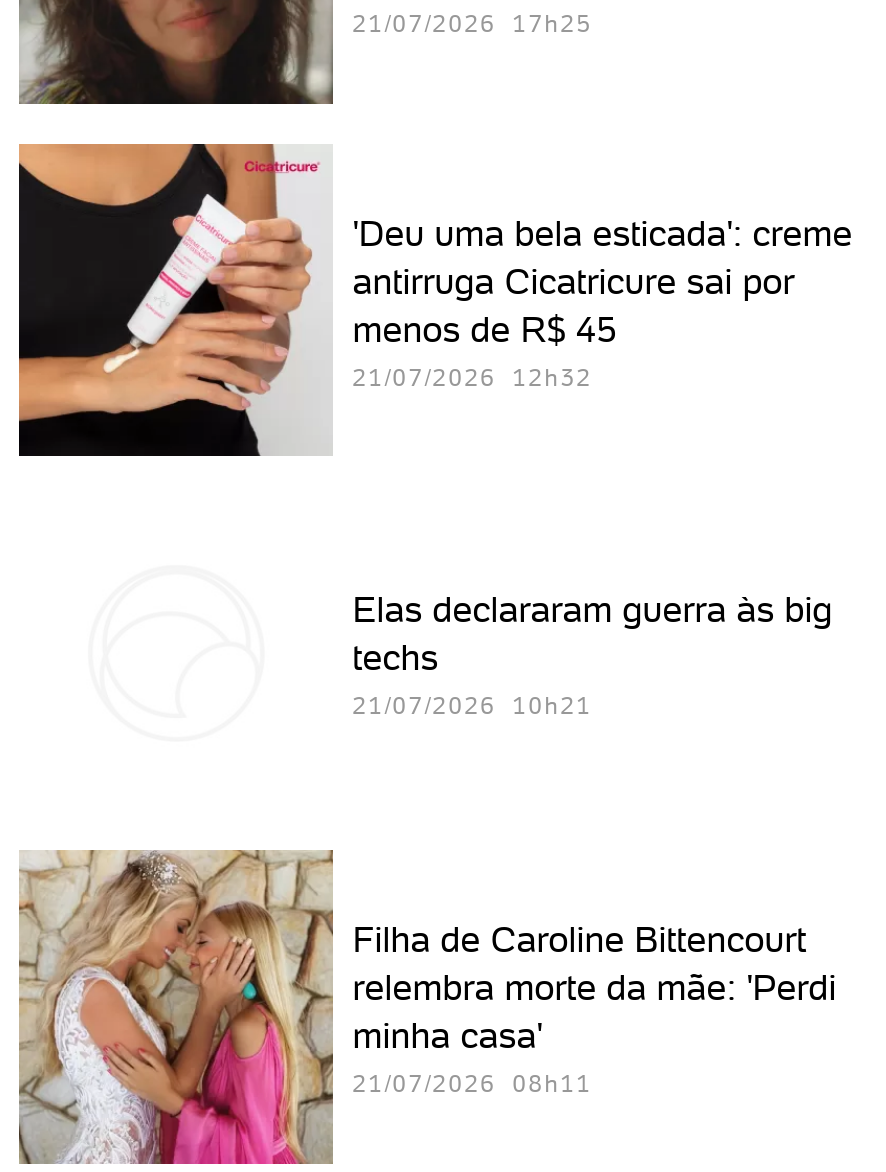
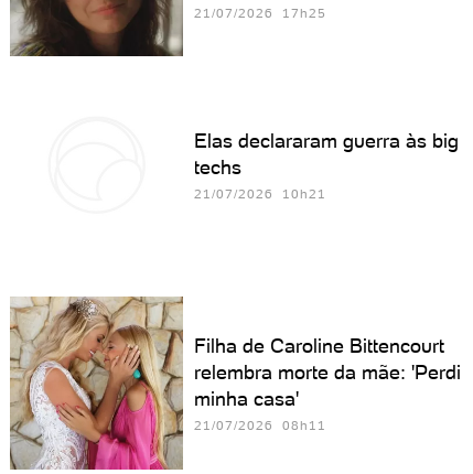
- [image]
- 'Deu uma bela esticada': creme
- antirruga Cicatricure sai por
- menos de R$ 45
- 21/07/2026 12h32

moved up: Elas declararam guerra às big | techs | 21/07/2026 10h21
